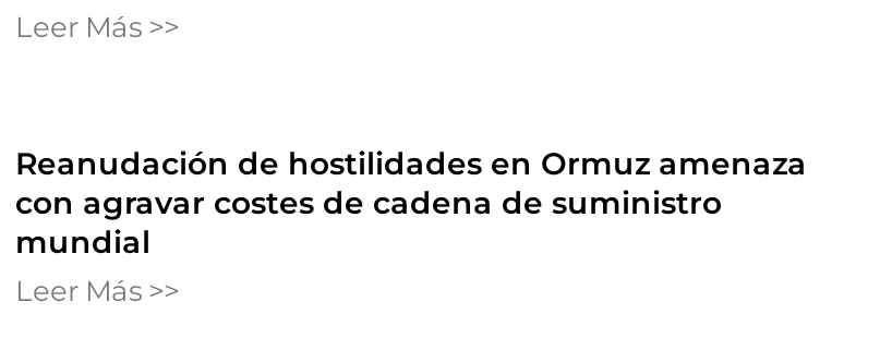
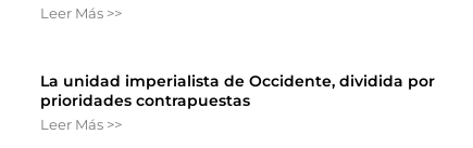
- Reanudación de hostilidades en Ormuz amenaza
- con agravar costes de cadena de suministro
- mundial
+ La unidad imperialista de Occidente, dividida por
+ prioridades contrapuestas
